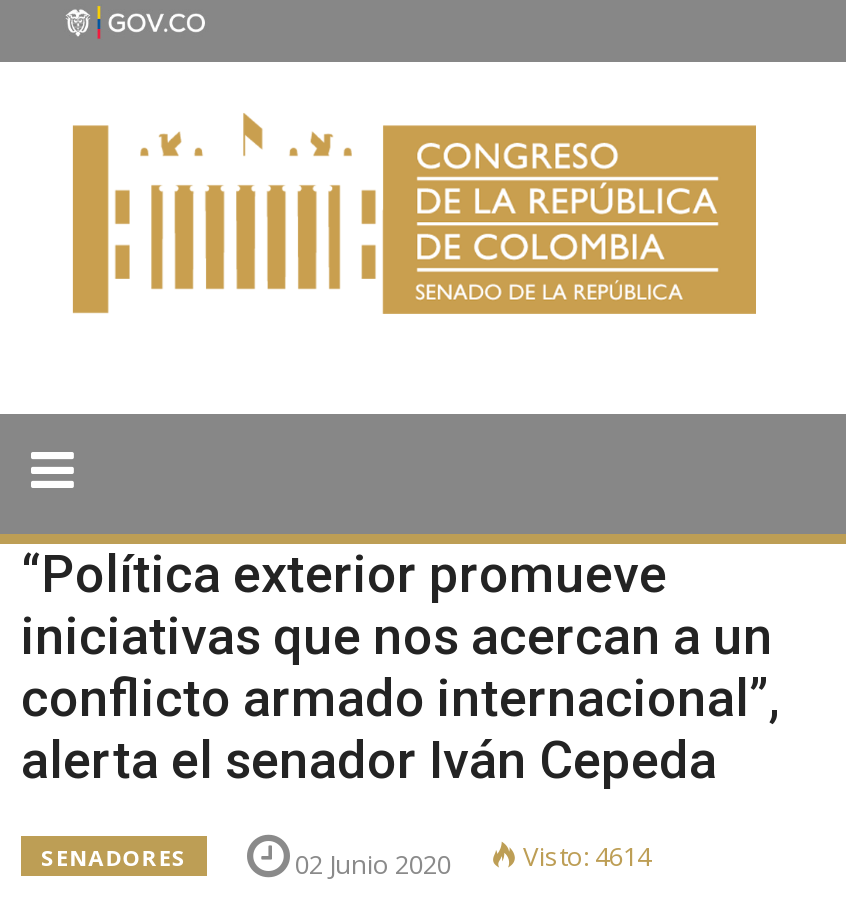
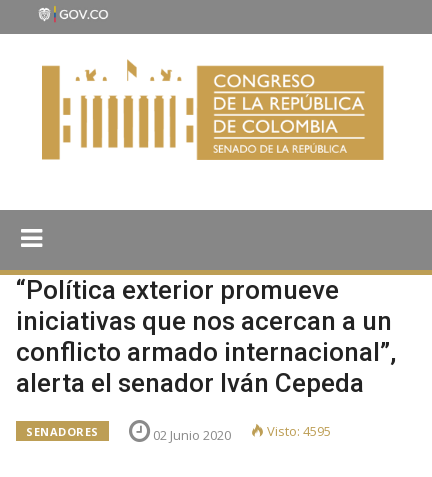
- 02 Junio 2020 Visto: 4614
+ 02 Junio 2020 Visto: 4595
